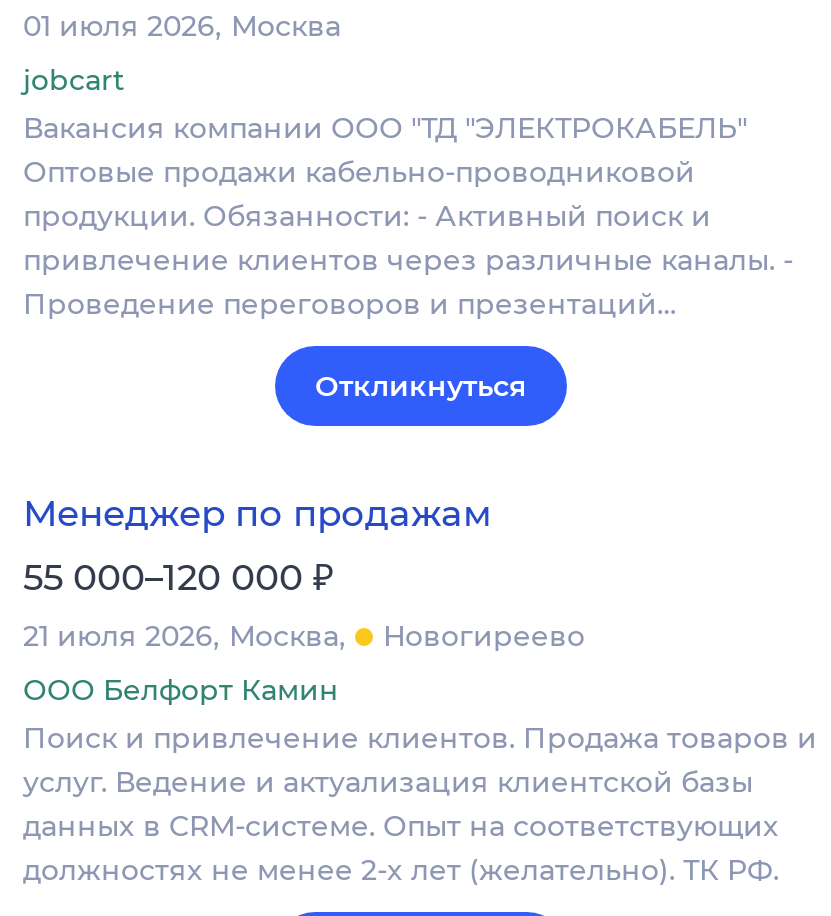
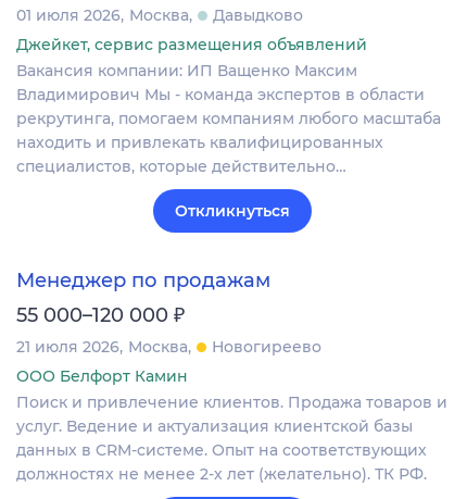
- jobcart
- Вакансия компании ООО "ТД "ЭЛЕКТРОКАБЕЛЬ"
- Оптовые продажи кабельно-проводниковой
- продукции. Обязанности: - Активный поиск и
- привлечение клиентов через различные каналы. -
- Проведение переговоров и презентаций…
+ Давыдково
+ Джейкет, сервис размещения объявлений
+ Вакансия компании: ИП Ващенко Максим
+ Владимирович Мы - команда экспертов в области
+ рекрутинга, помогаем компаниям любого масштаба
+ находить и привлекать квалифицированных
+ специалистов, которые действительно…
